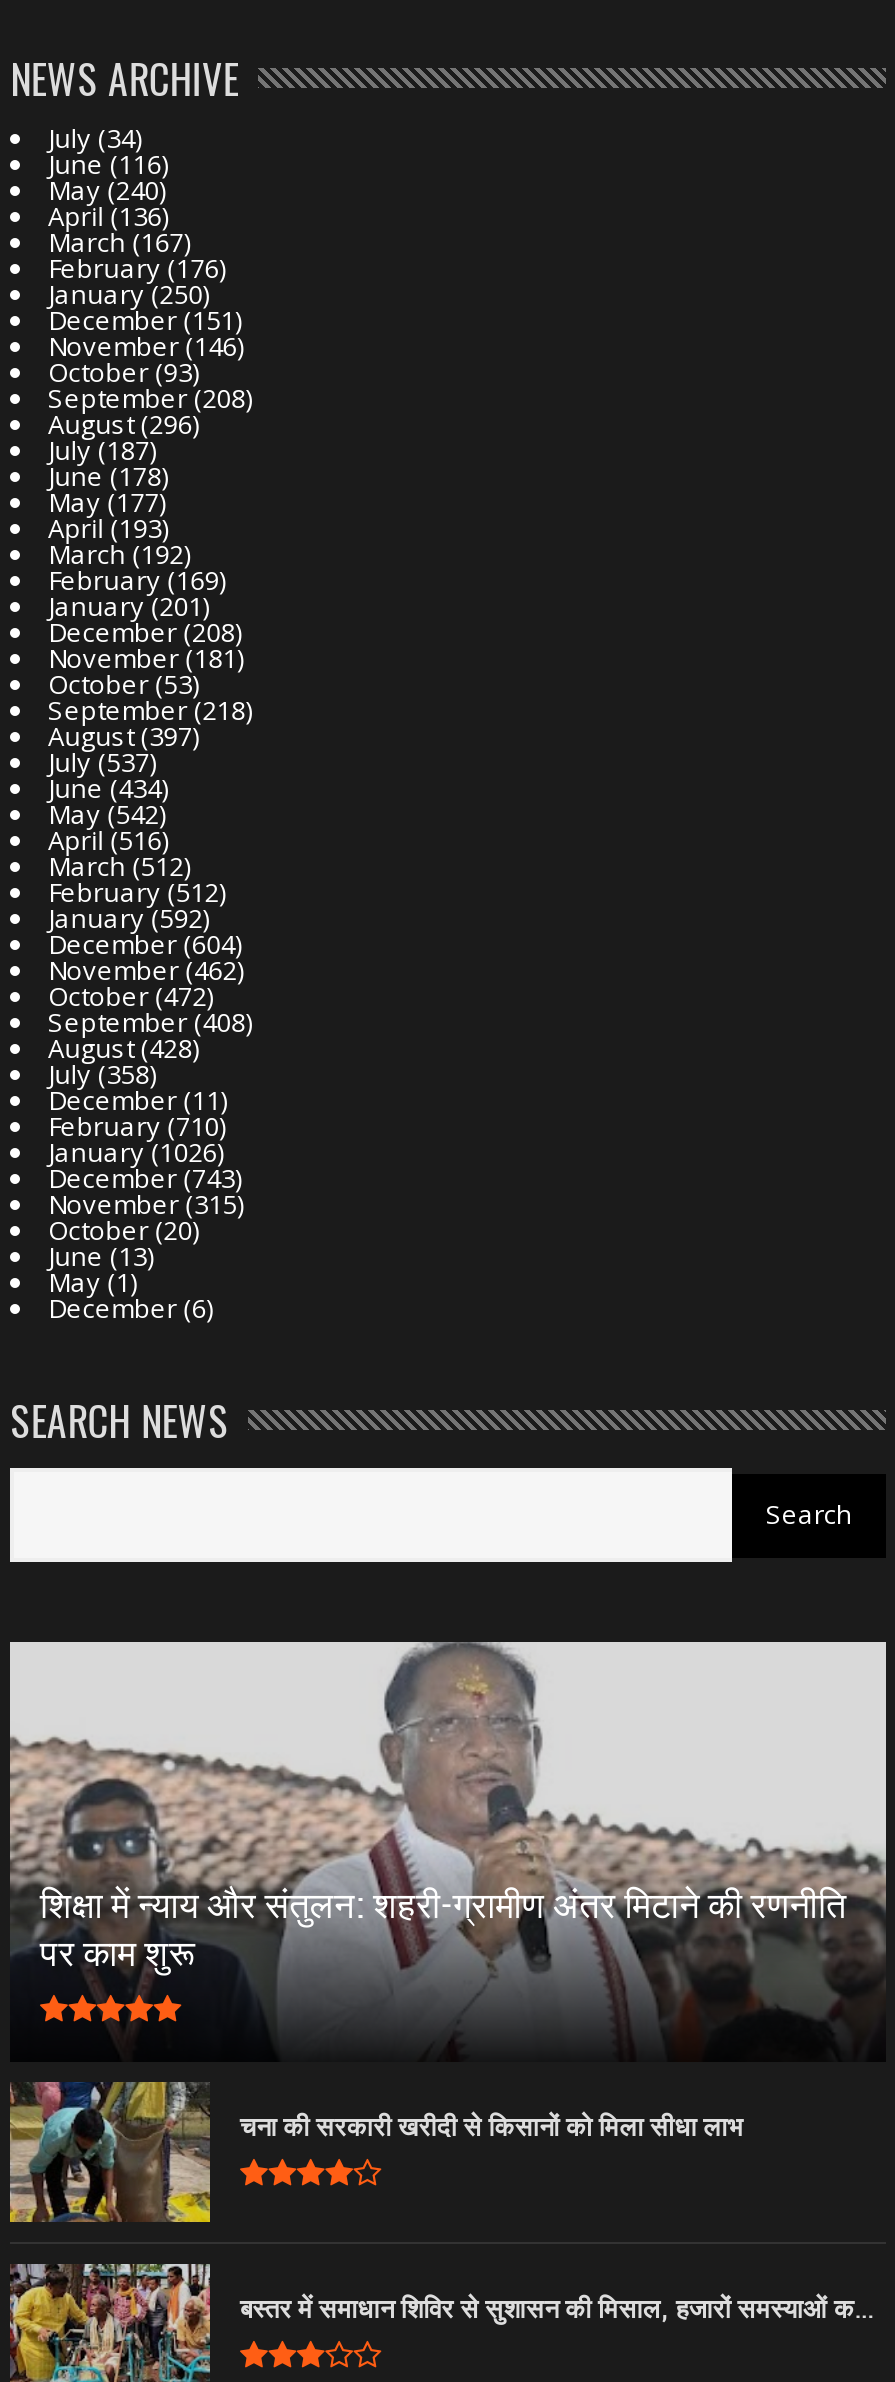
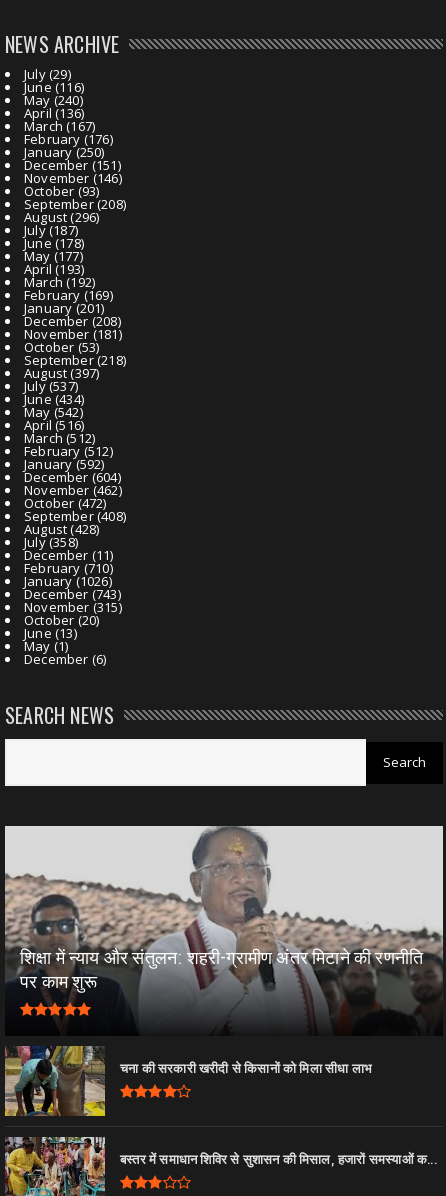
- July (34)
+ July (29)
